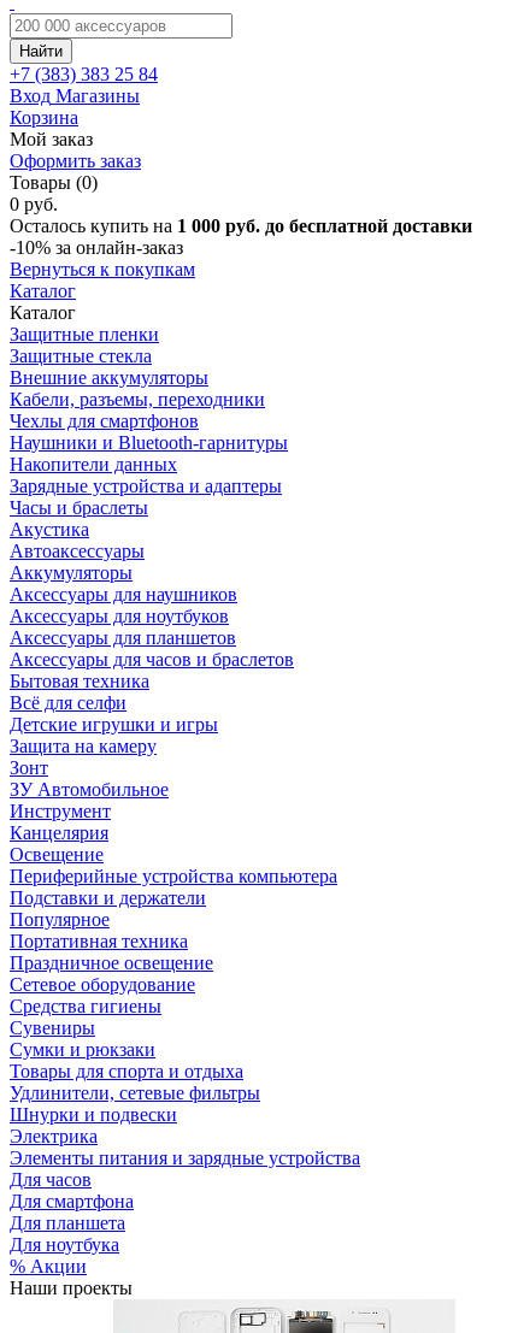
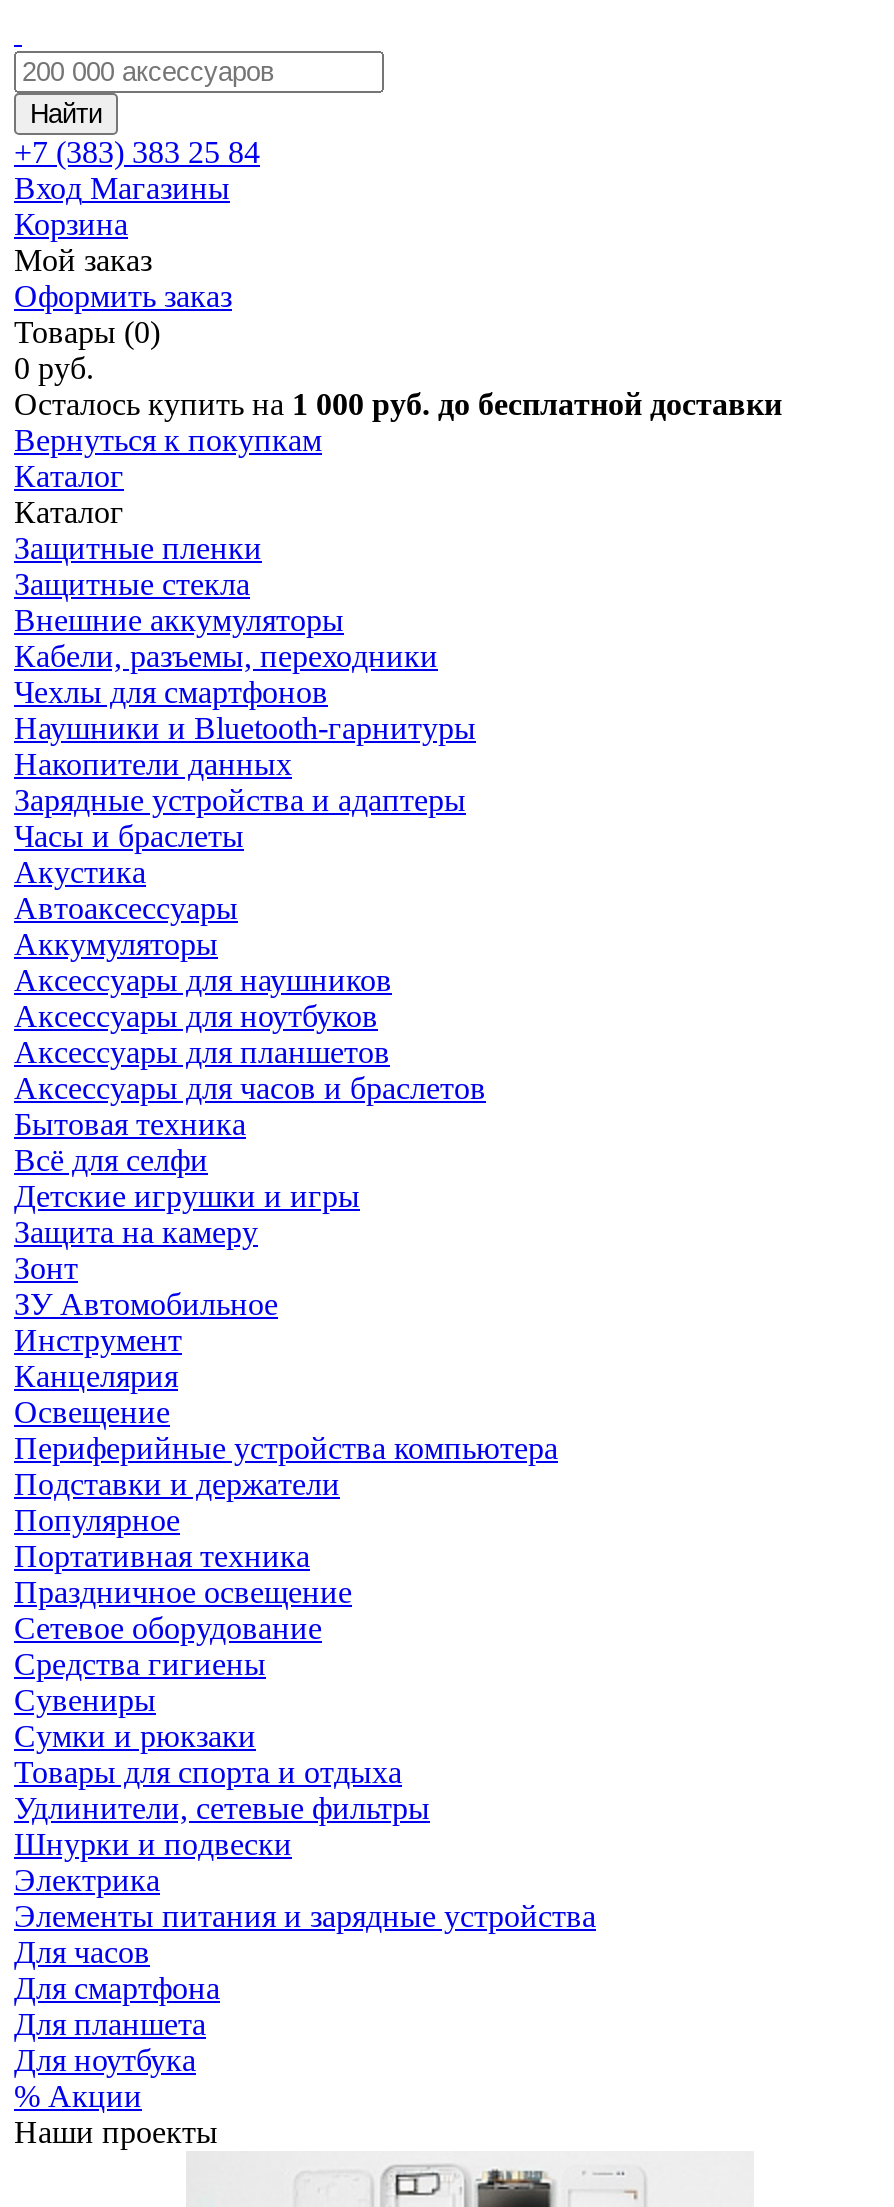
- -10% за онлайн-заказ
